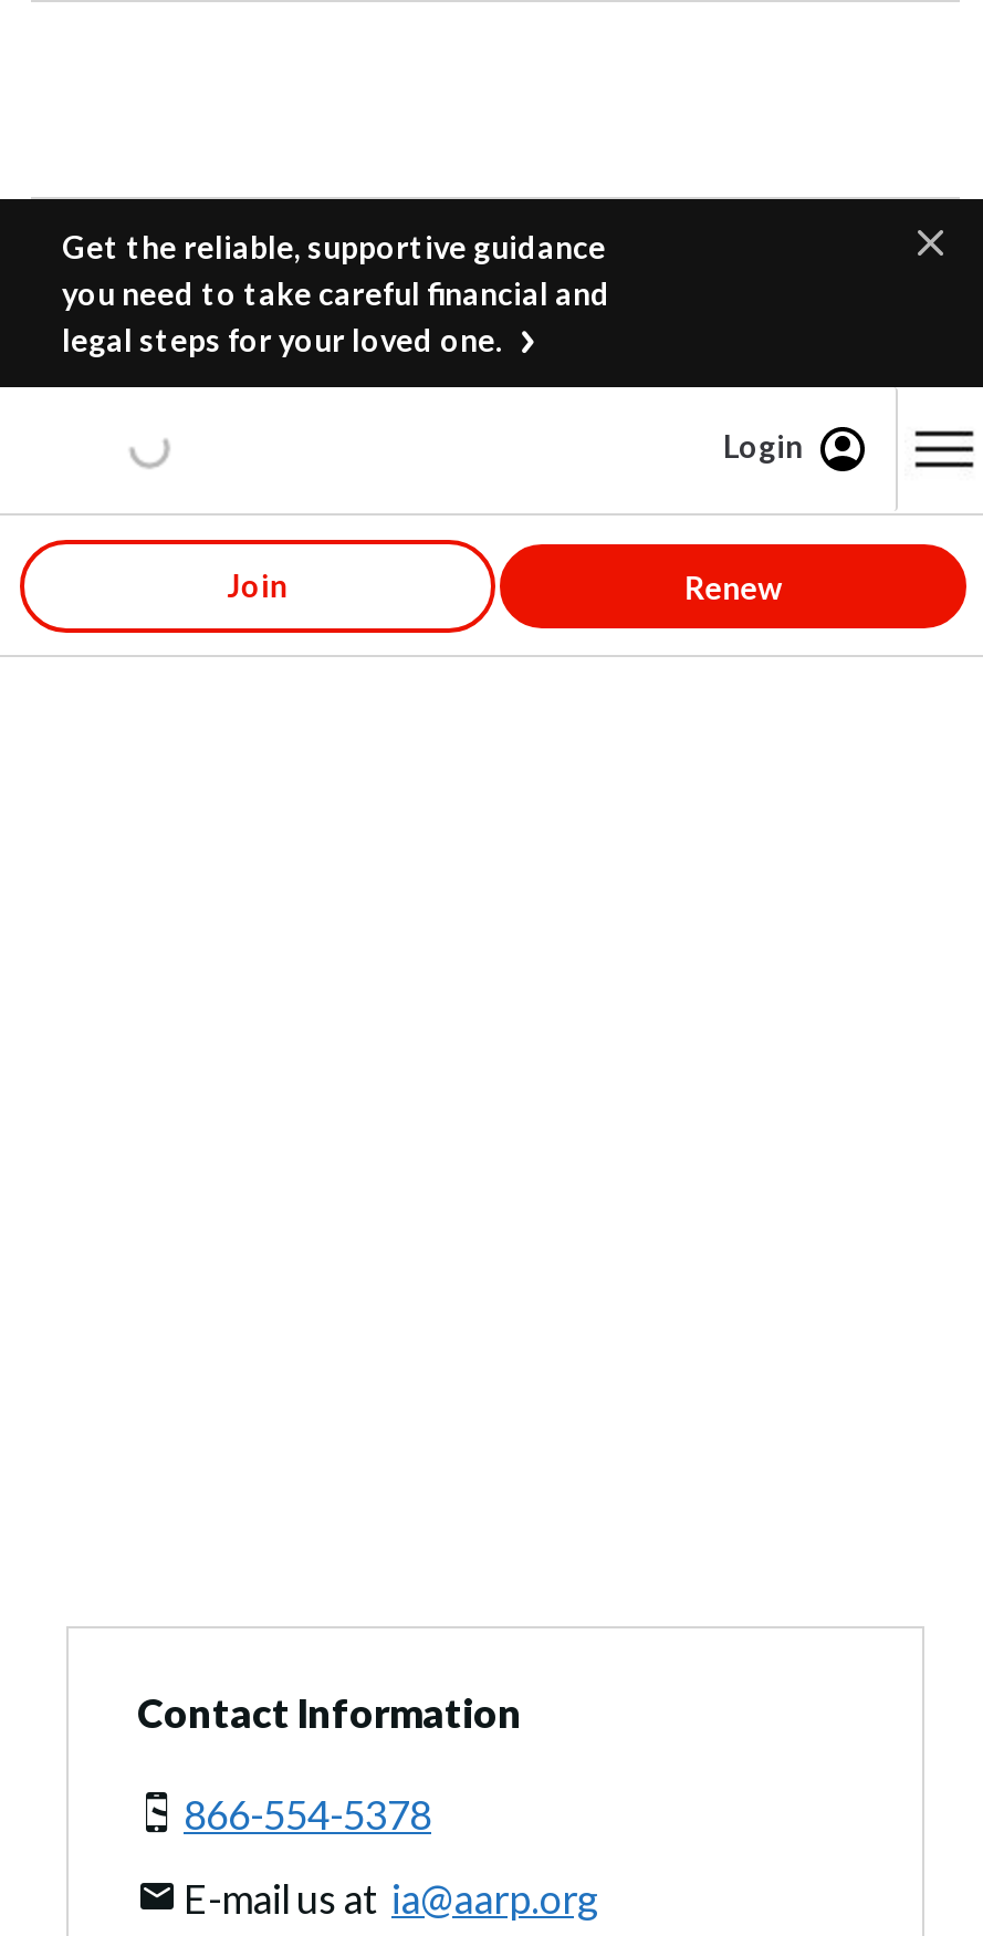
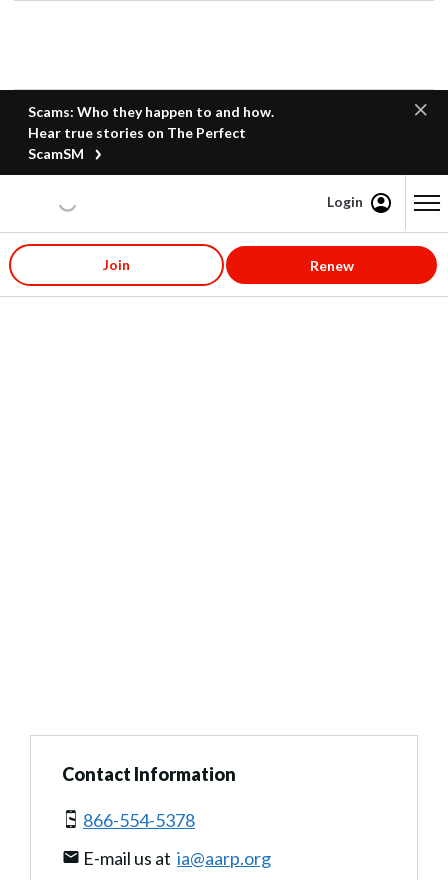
- Get the reliable, supportive guidance
- you need to take careful financial and
- legal steps for your loved one.
+ Scams: Who they happen to and how.
+ Hear true stories on The Perfect
+ ScamSM
